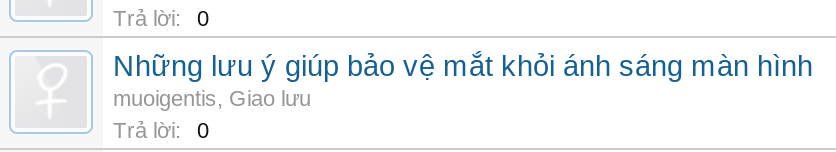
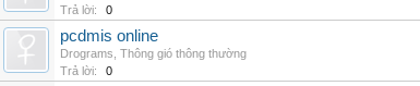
- Những lưu ý giúp bảo vệ mắt khỏi ánh sáng màn hình
- muoigentis, Giao lưu
+ pcdmis online
+ Drograms, Thông gió thông thường
